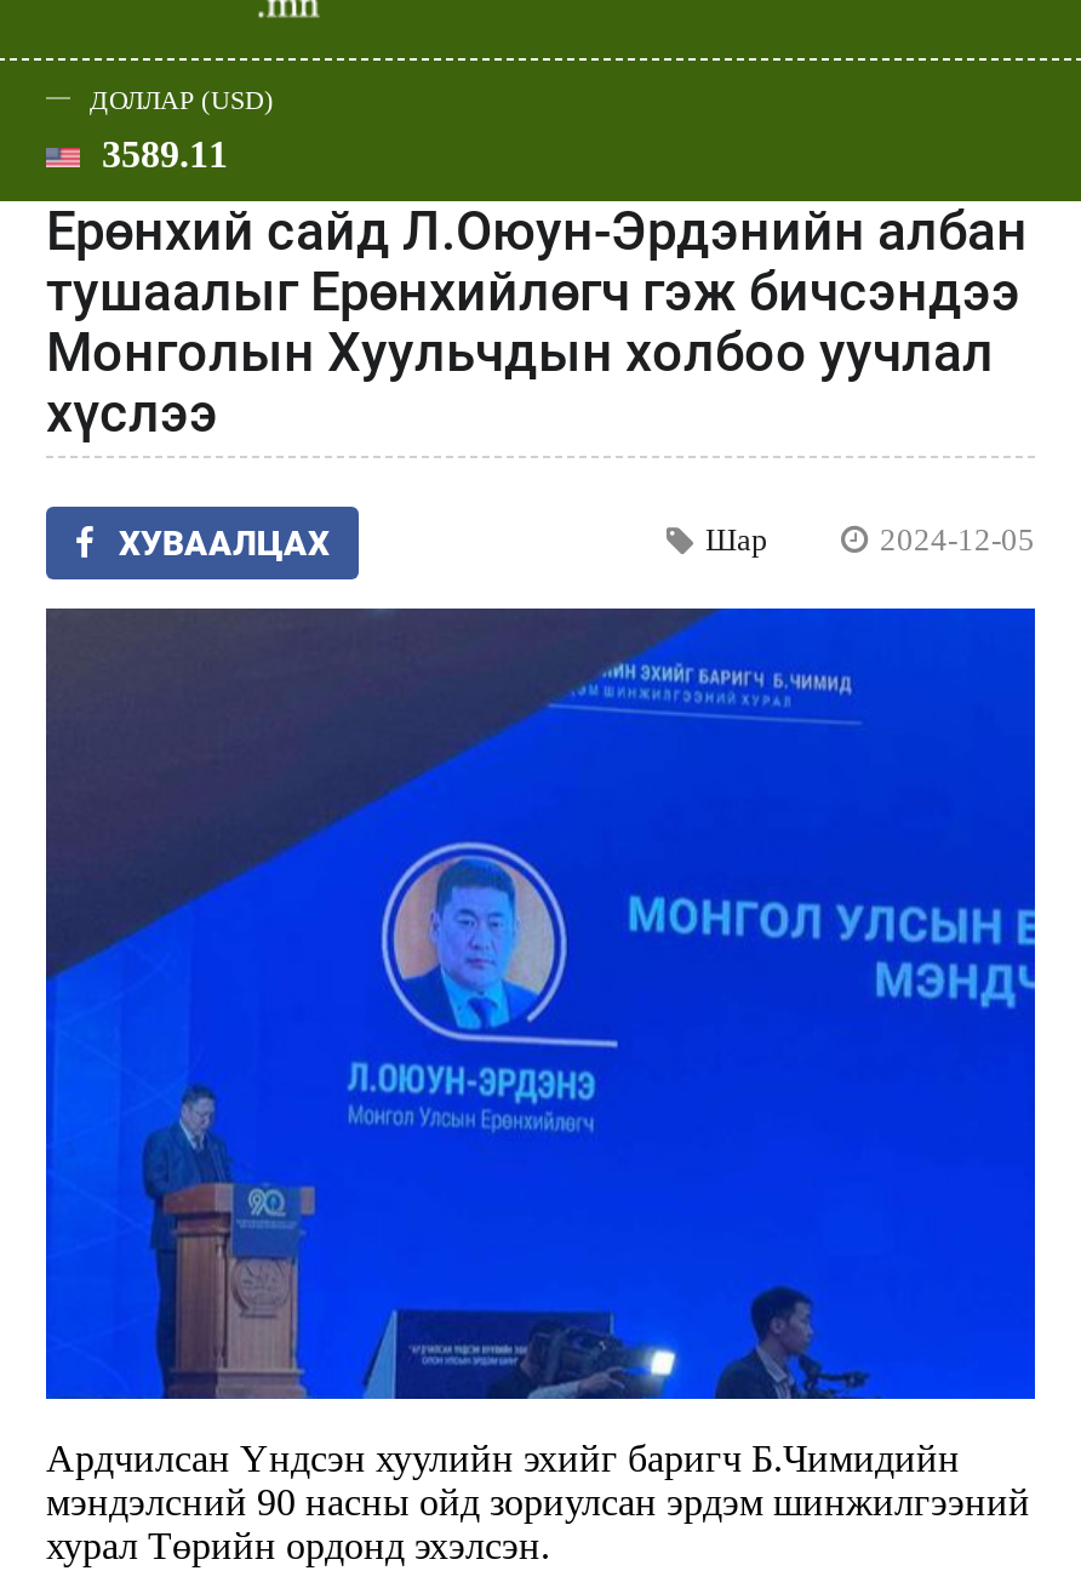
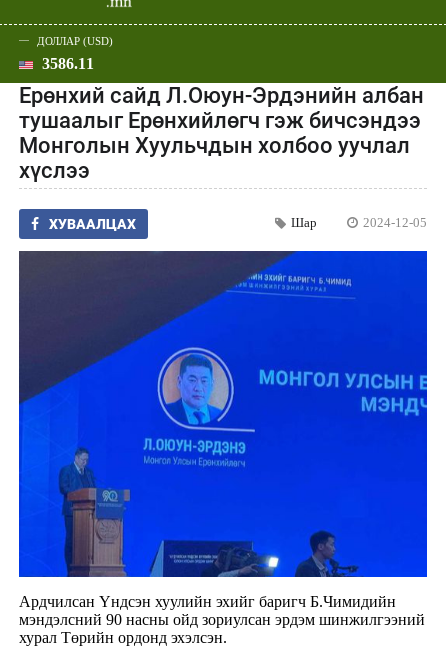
- 3589.11
+ 3586.11
